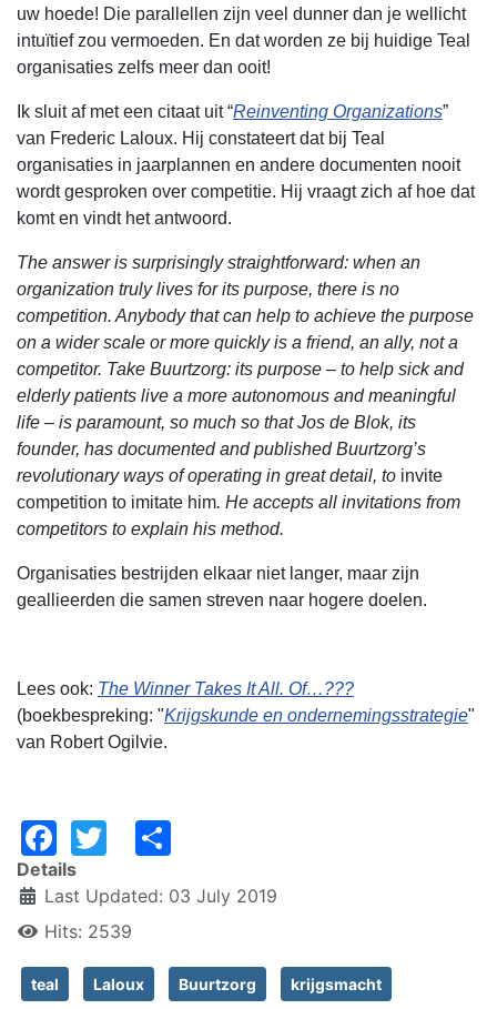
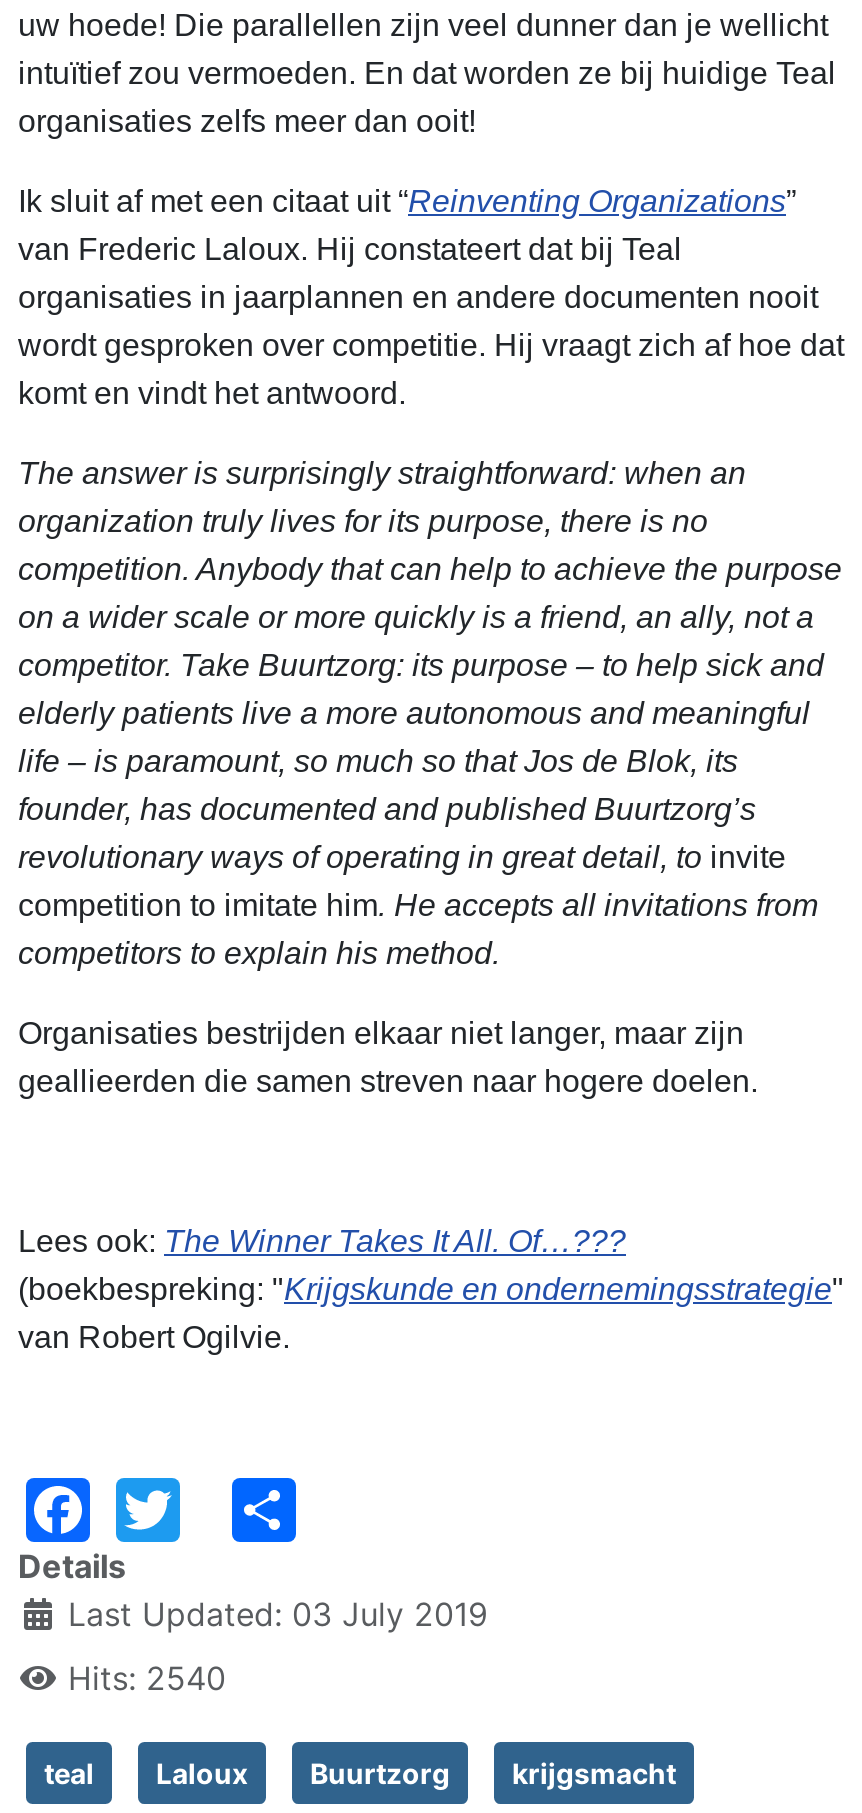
- Hits: 2539
+ Hits: 2540
